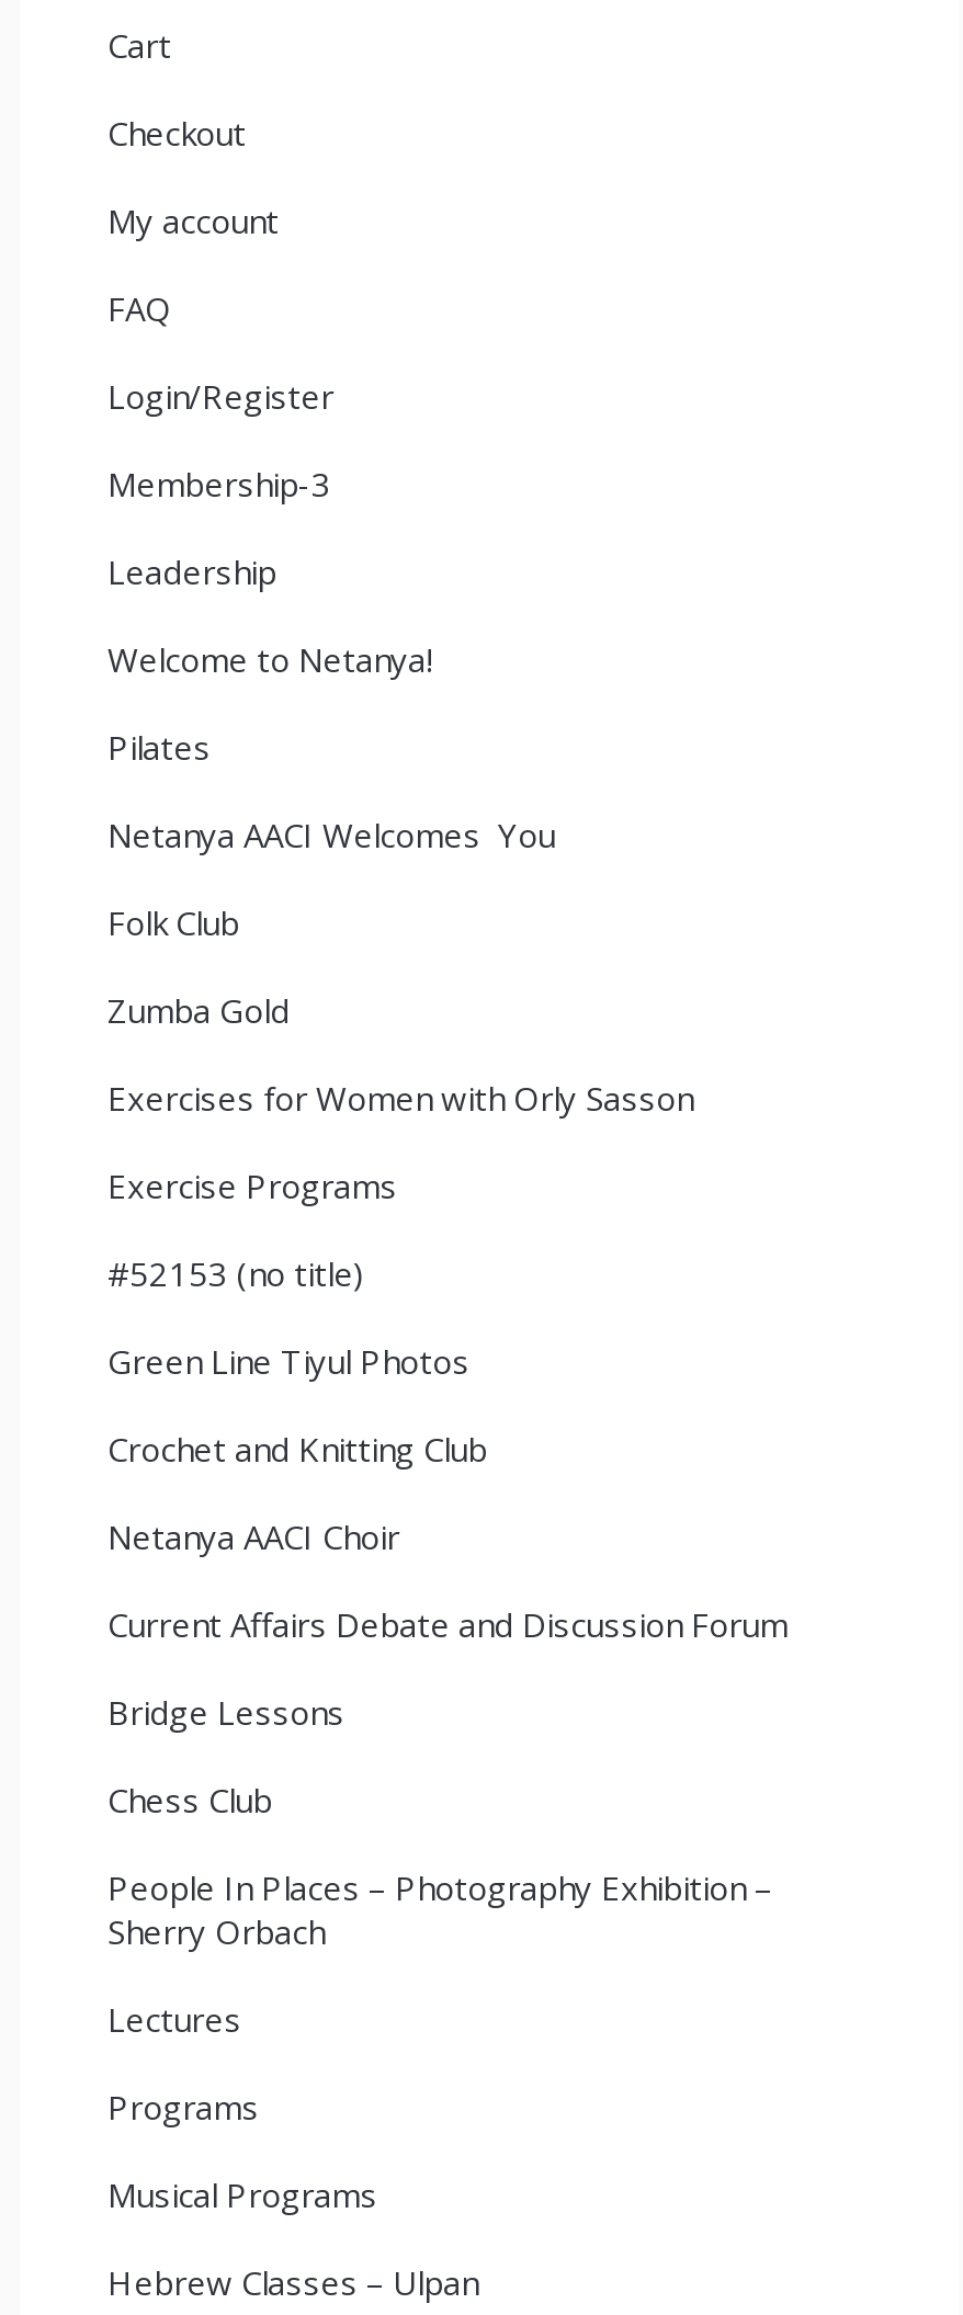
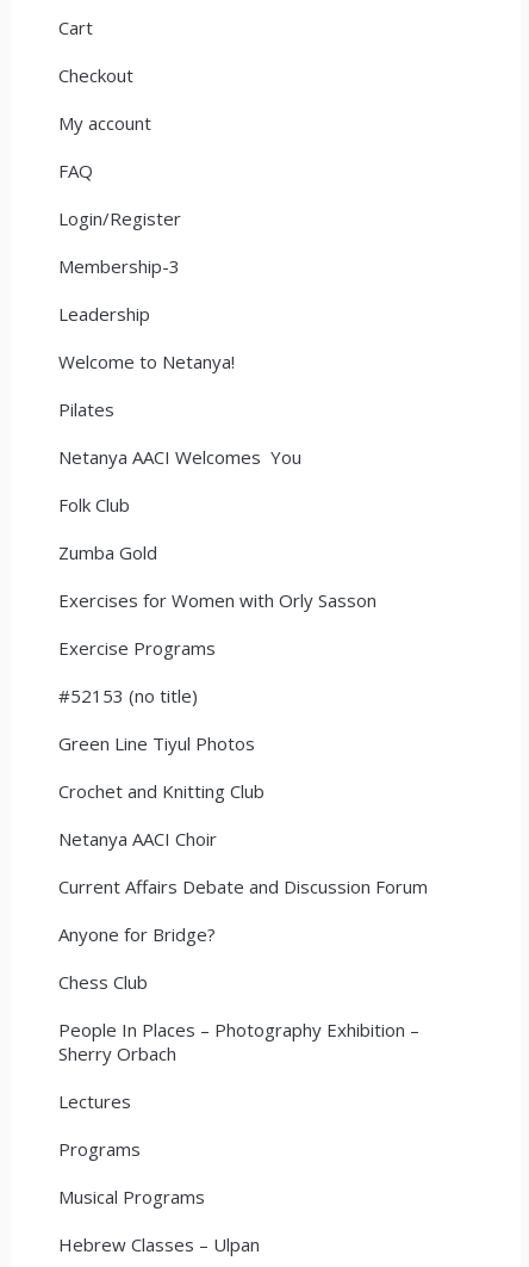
- Bridge Lessons
+ Anyone for Bridge?
